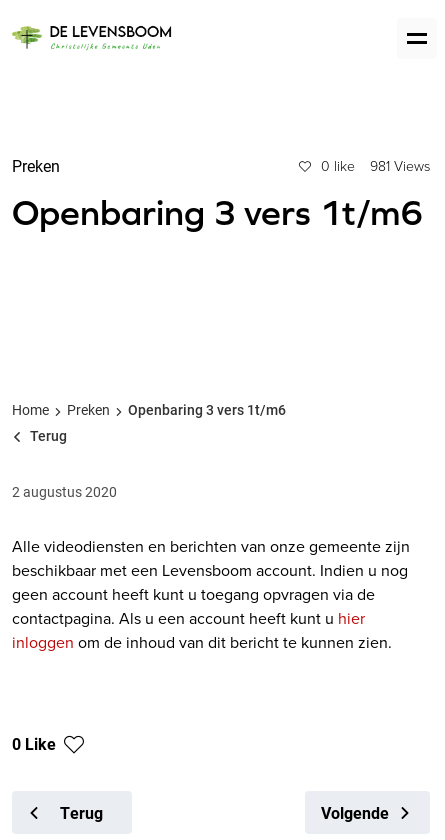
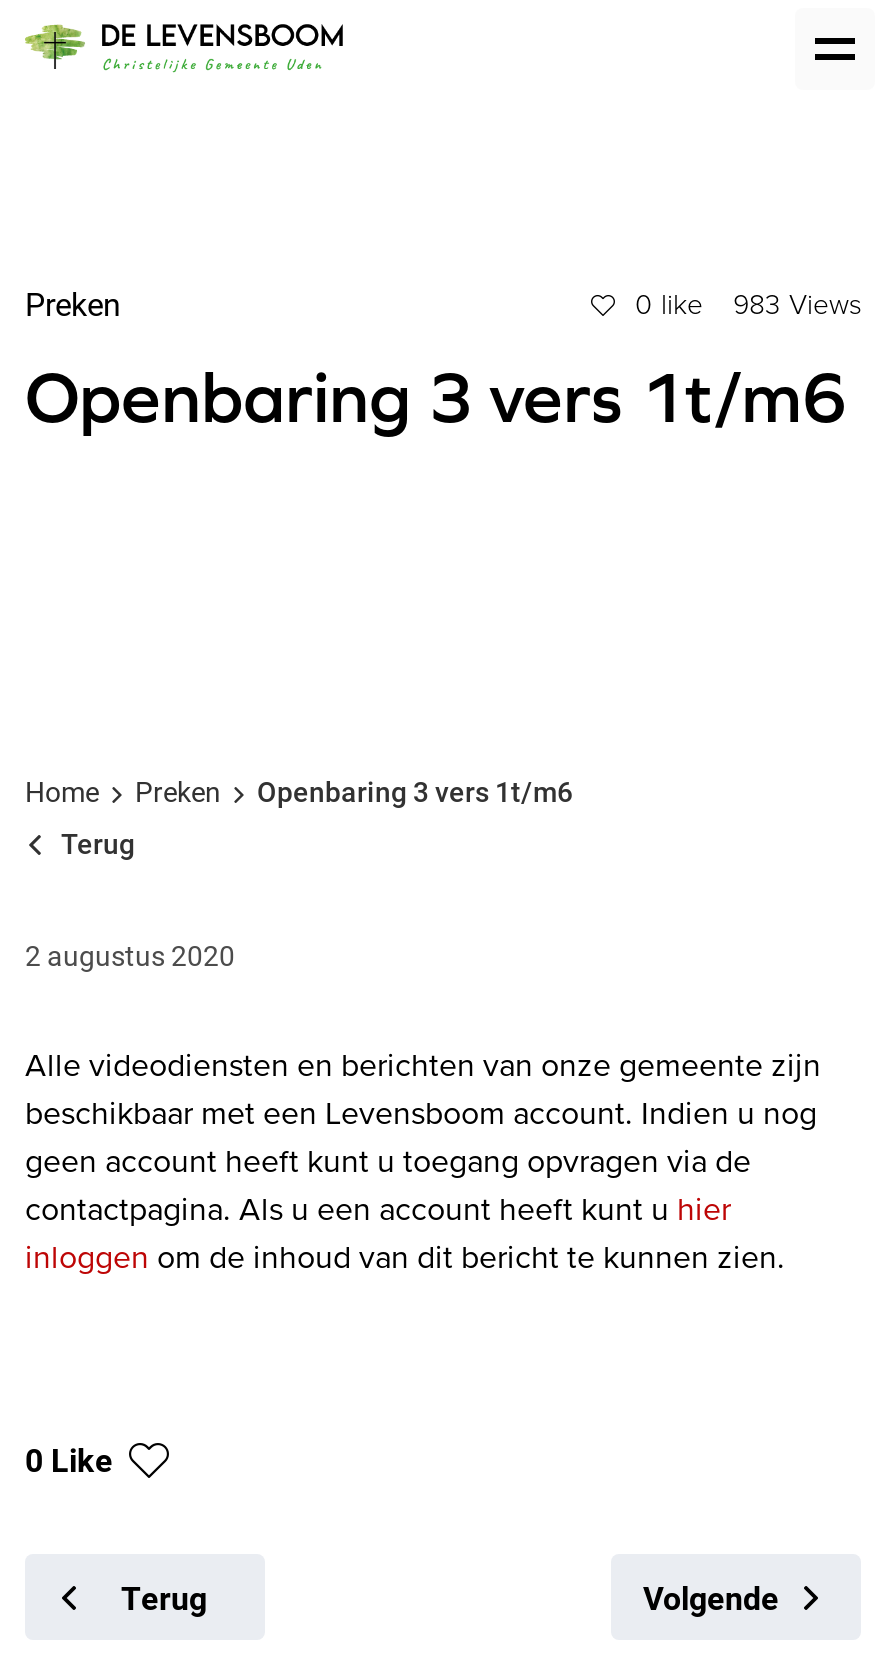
- 0 like 981 Views
+ 0 like 983 Views
